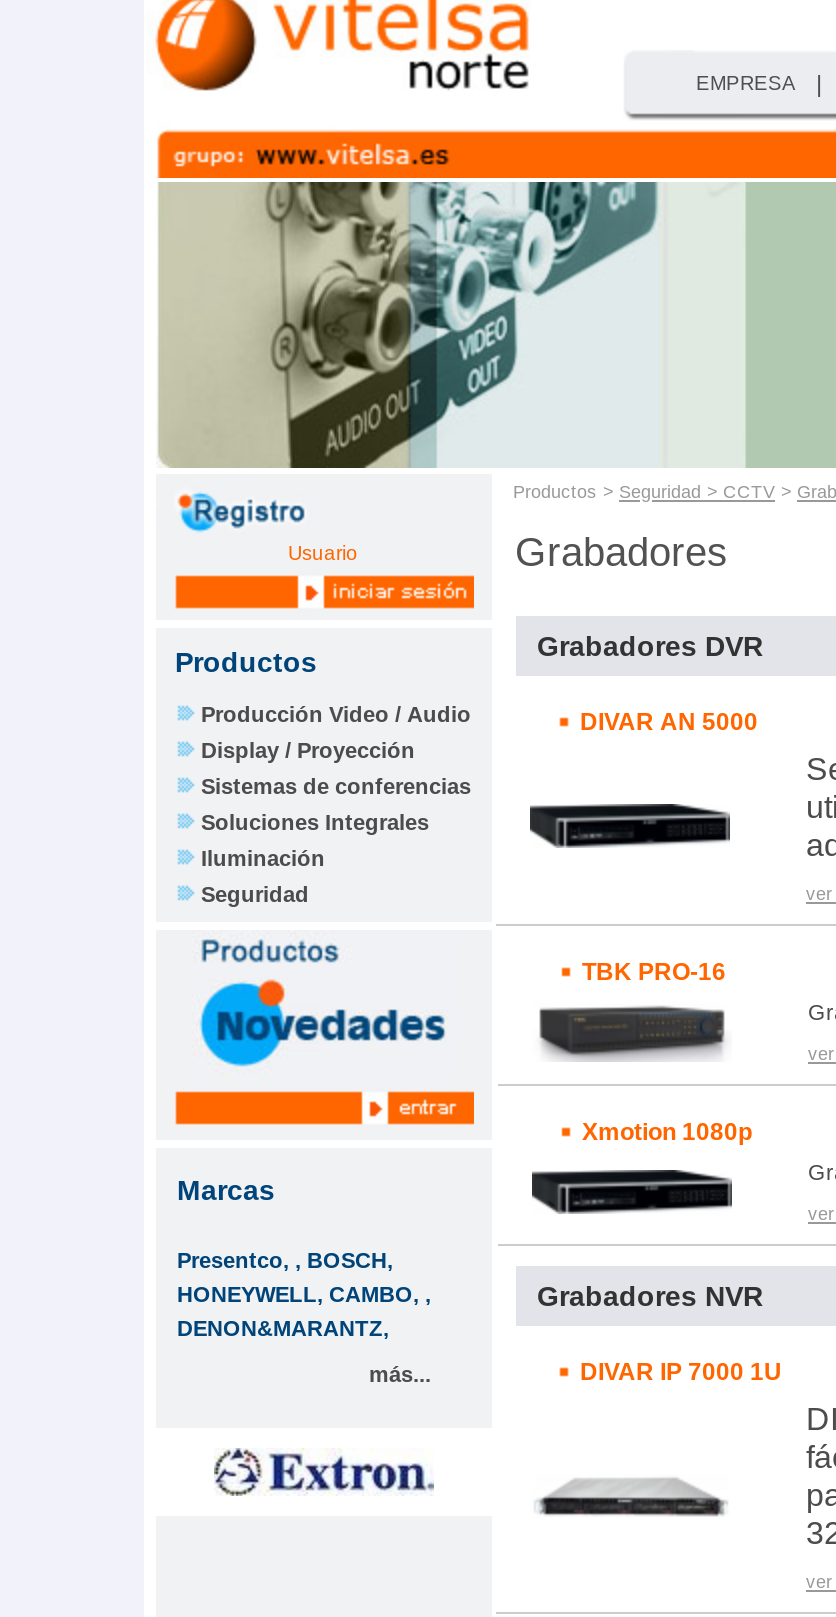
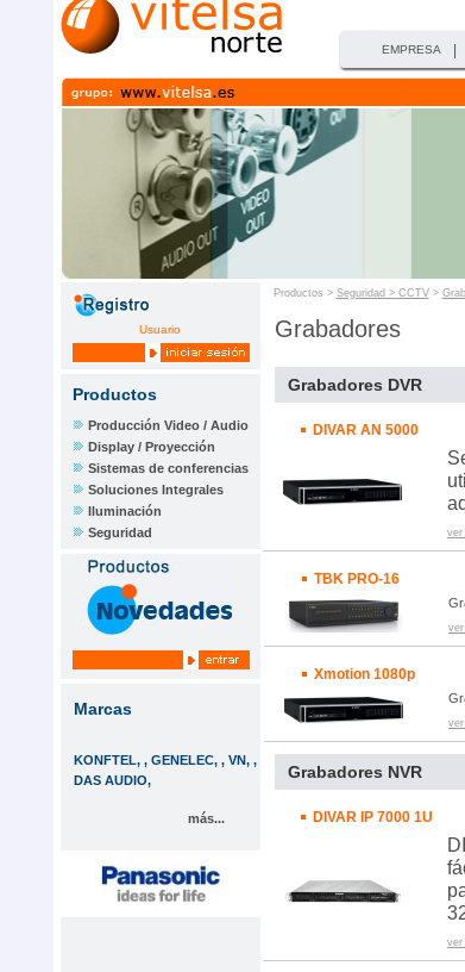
- Presentco, , BOSCH,
- HONEYWELL, CAMBO, ,
- DENON&MARANTZ,
+ KONFTEL, , GENELEC, , VN, ,
+ DAS AUDIO,

- [image]
+ [image]
